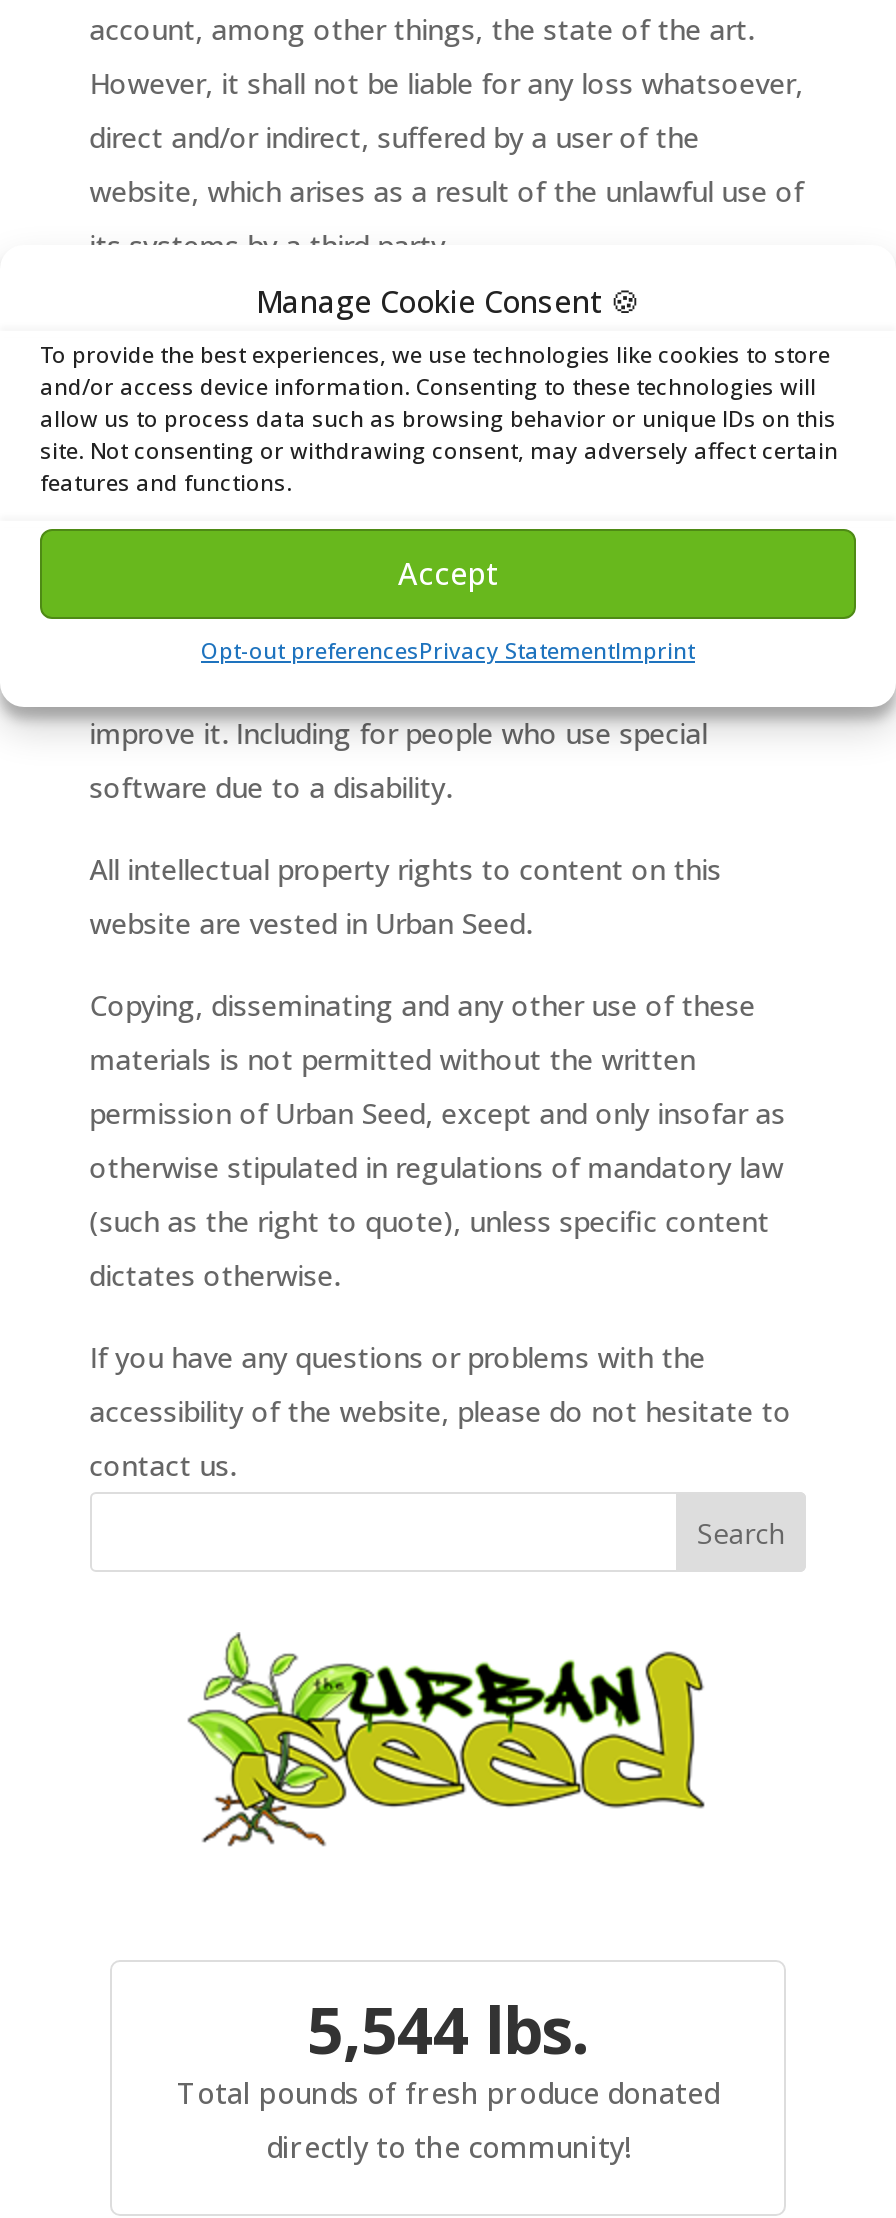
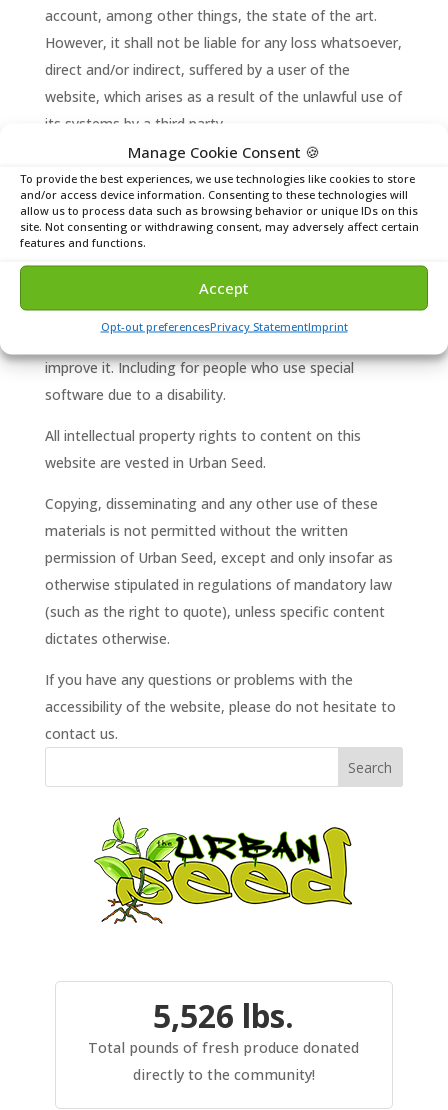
- 5,544 lbs.
+ 5,526 lbs.
